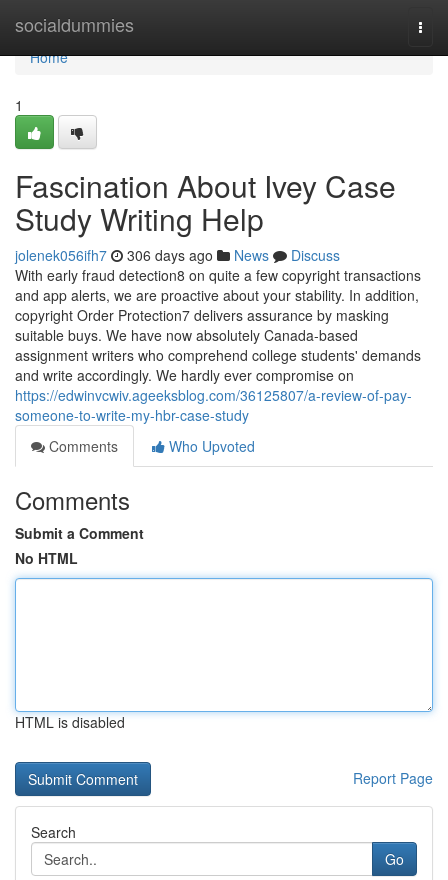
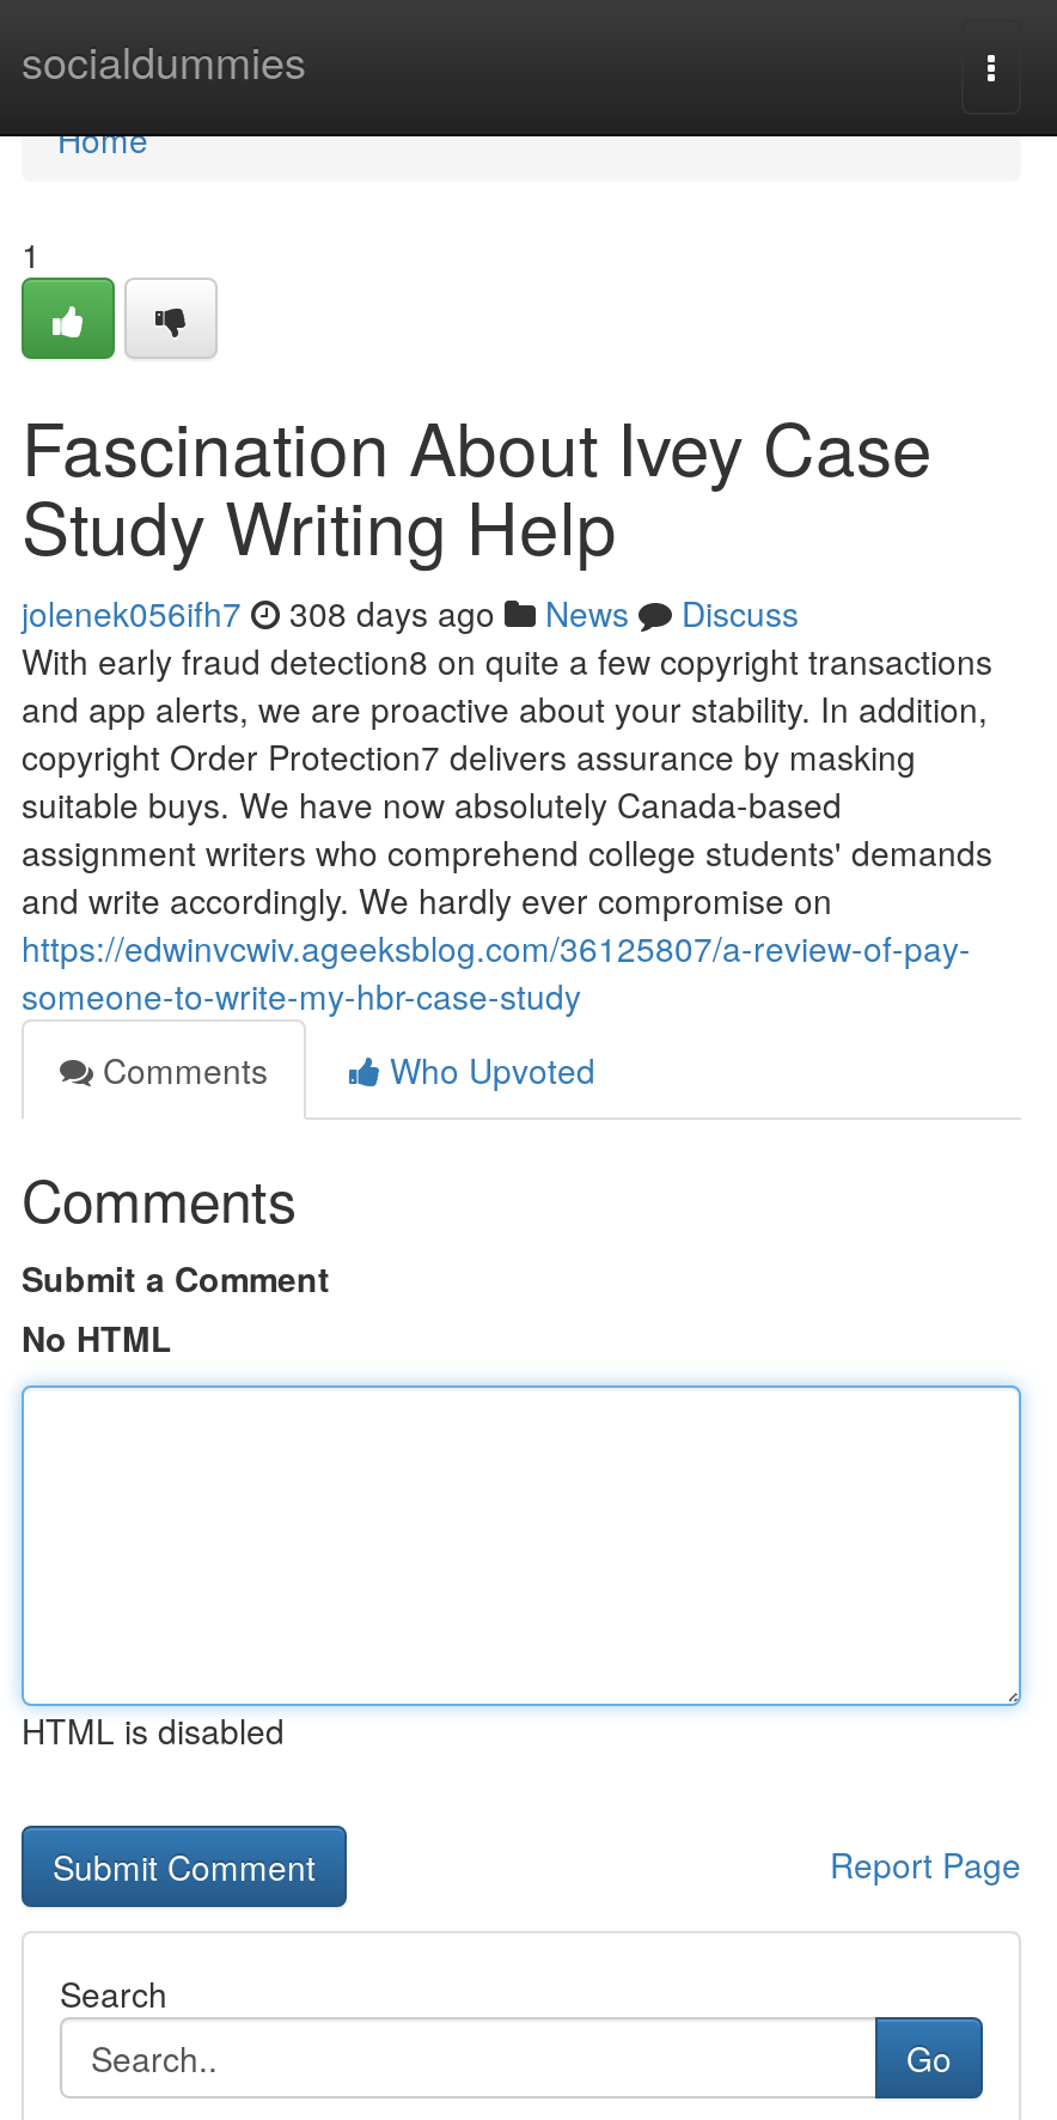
- jolenek056ifh7 306 days ago News Discuss
+ jolenek056ifh7 308 days ago News Discuss
